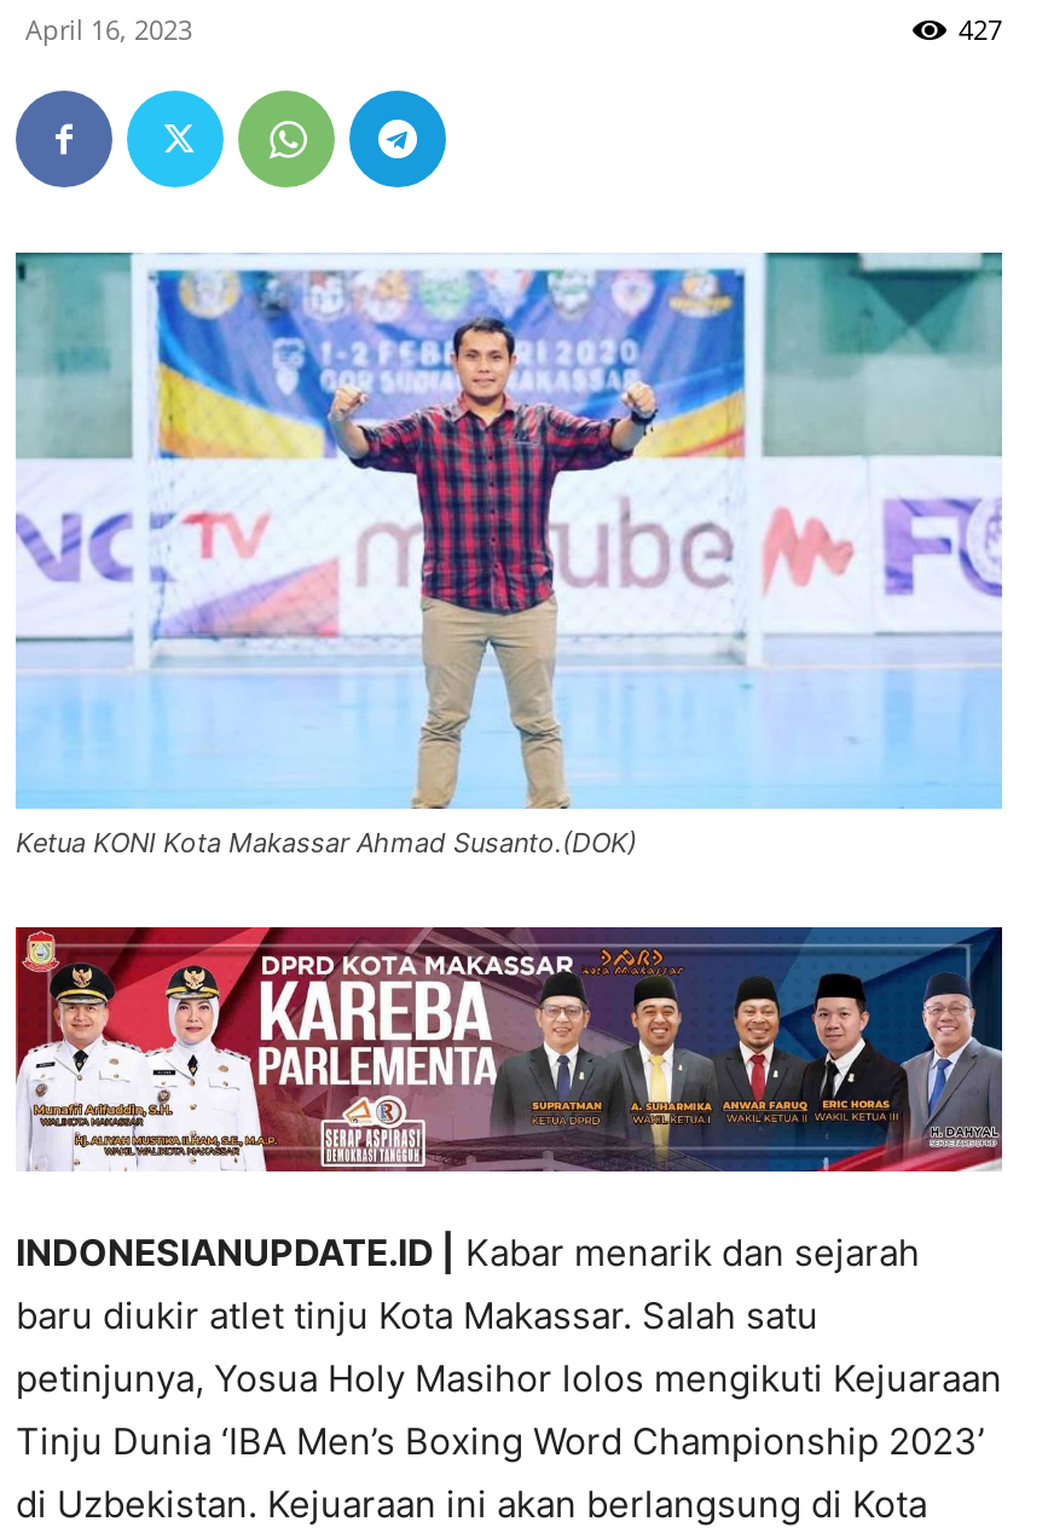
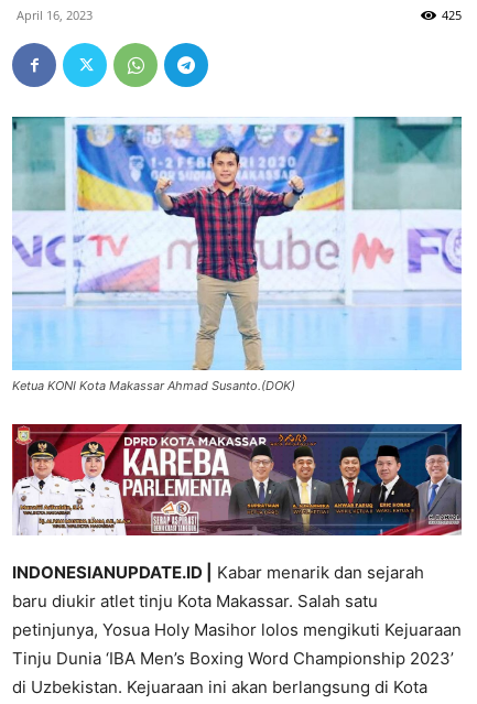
- 427
+ 425
